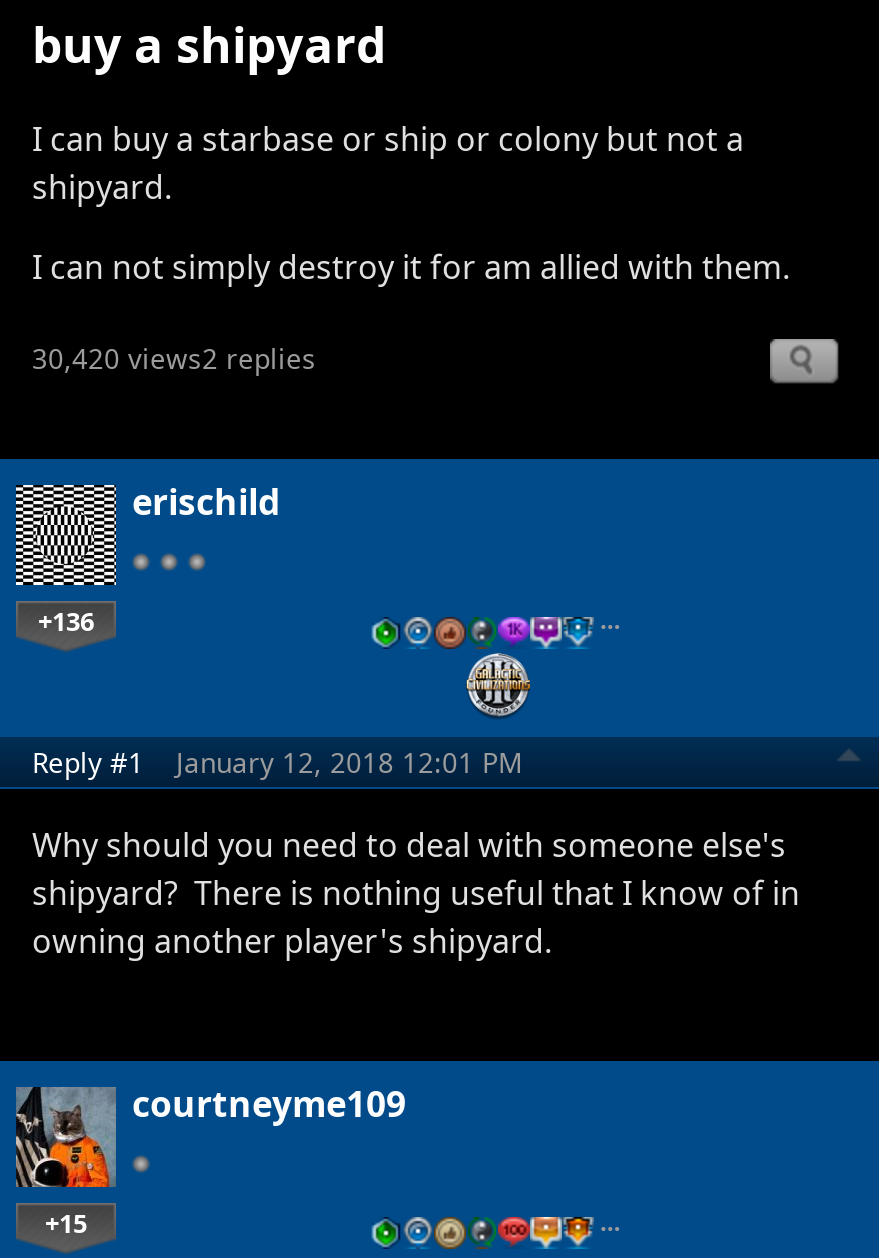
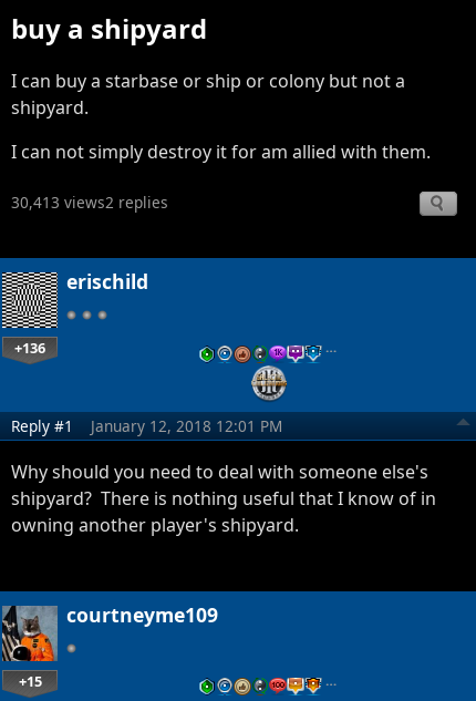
- 30,420 views2 replies
+ 30,413 views2 replies
